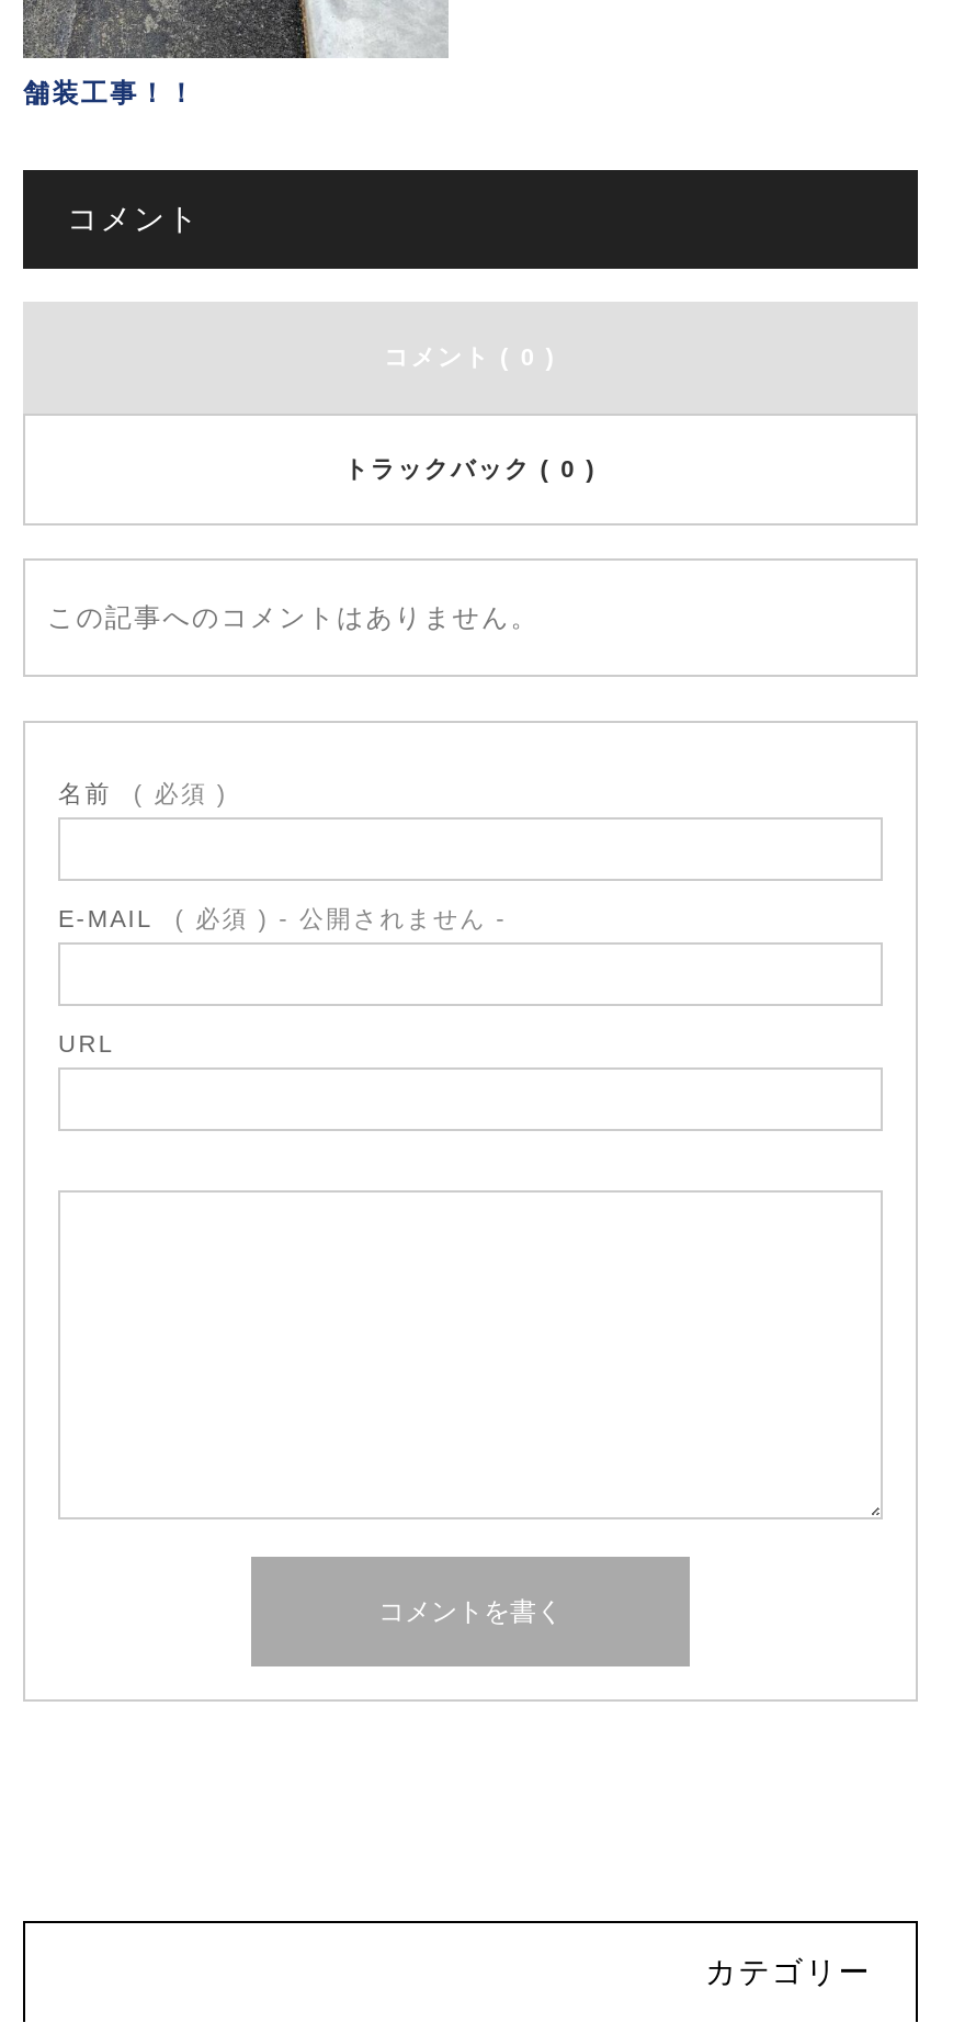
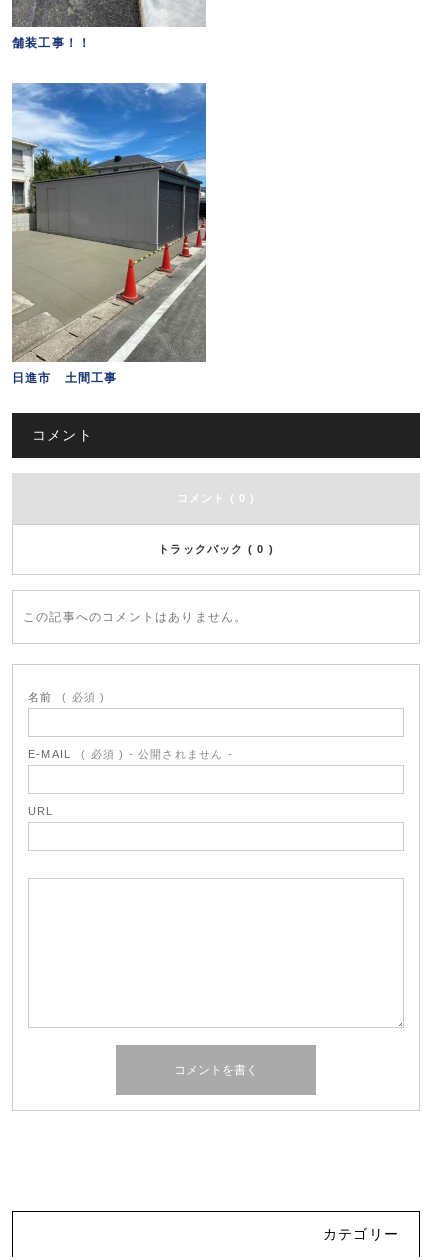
+ [image]
+ 日進市 土間工事
